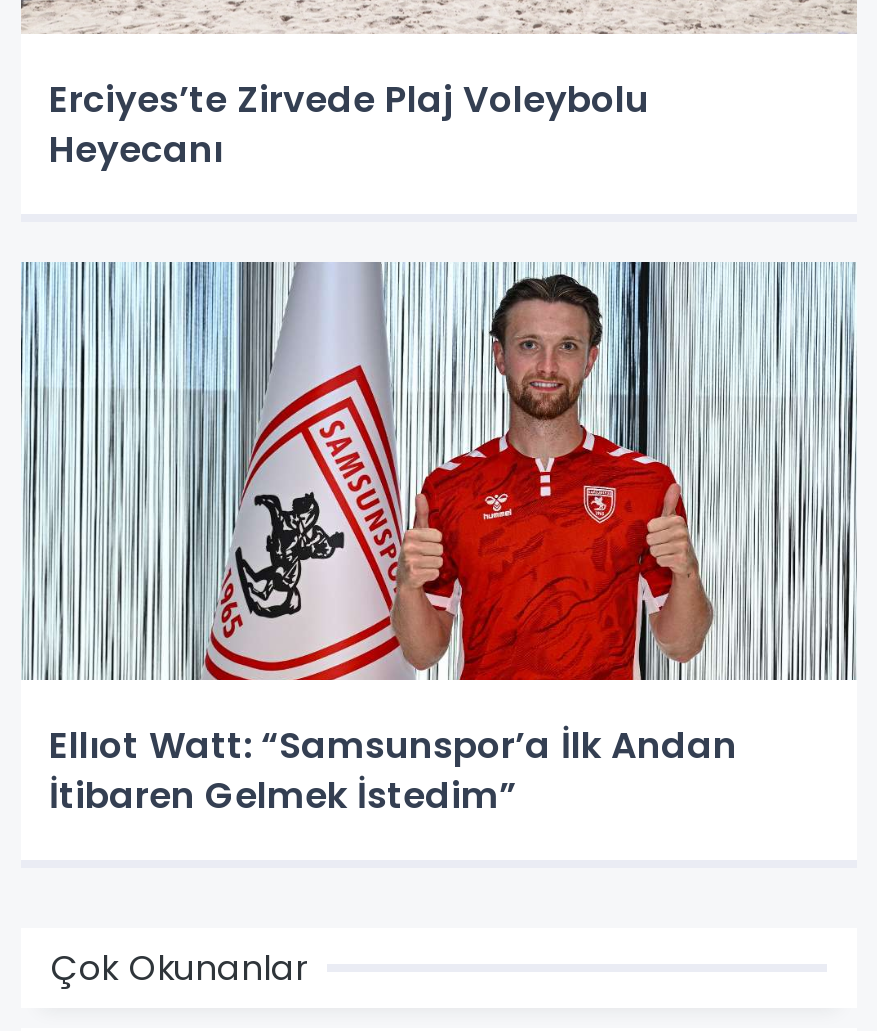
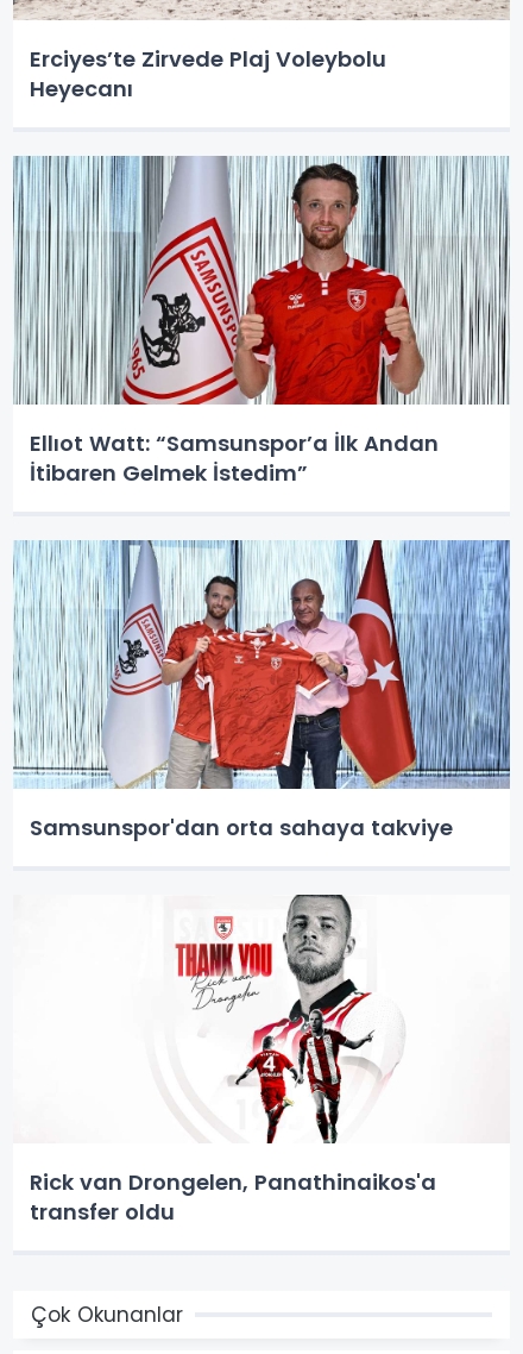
+ [image]
+ Samsunspor'dan orta sahaya takviye

+ [image]
+ Rick van Drongelen, Panathinaikos'a
+ transfer oldu
